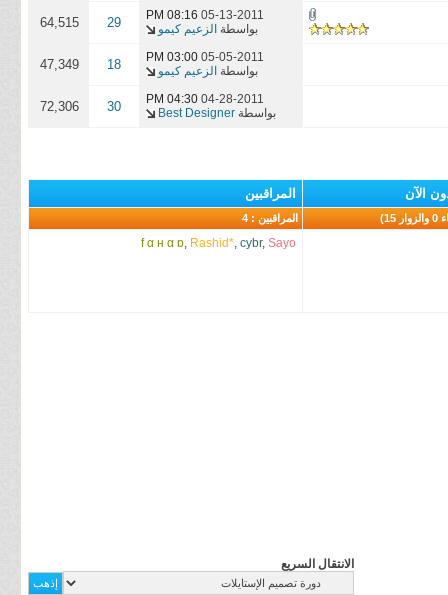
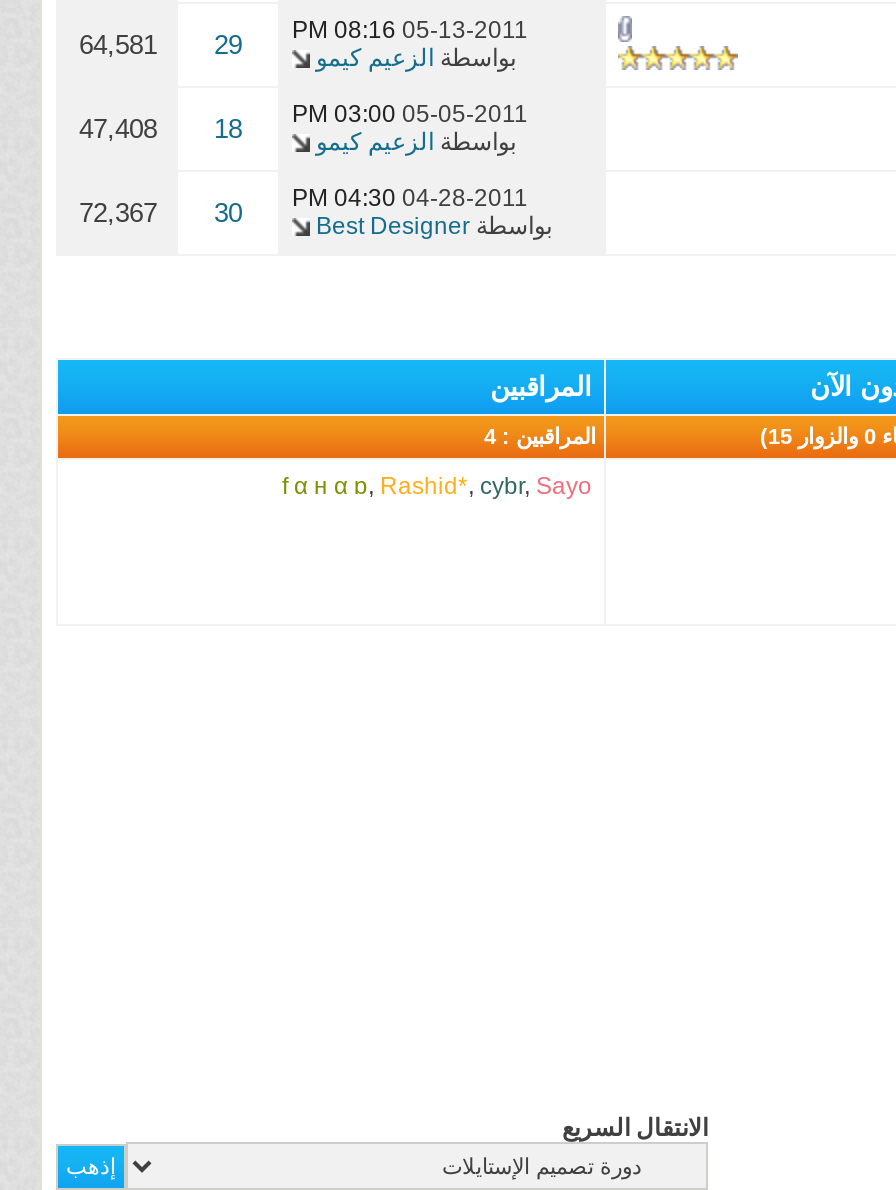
- 64,515 29
+ 64,581 29

- 47,349 18
+ 47,408 18

- 72,306 30
+ 72,367 30
